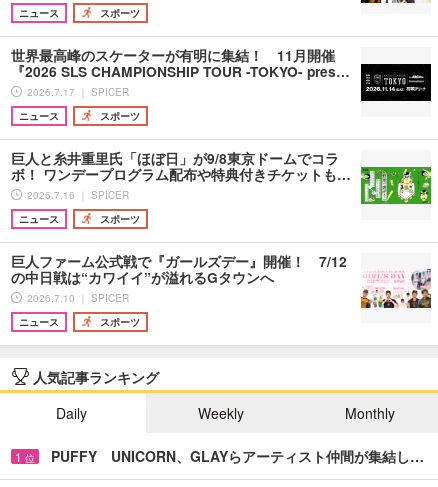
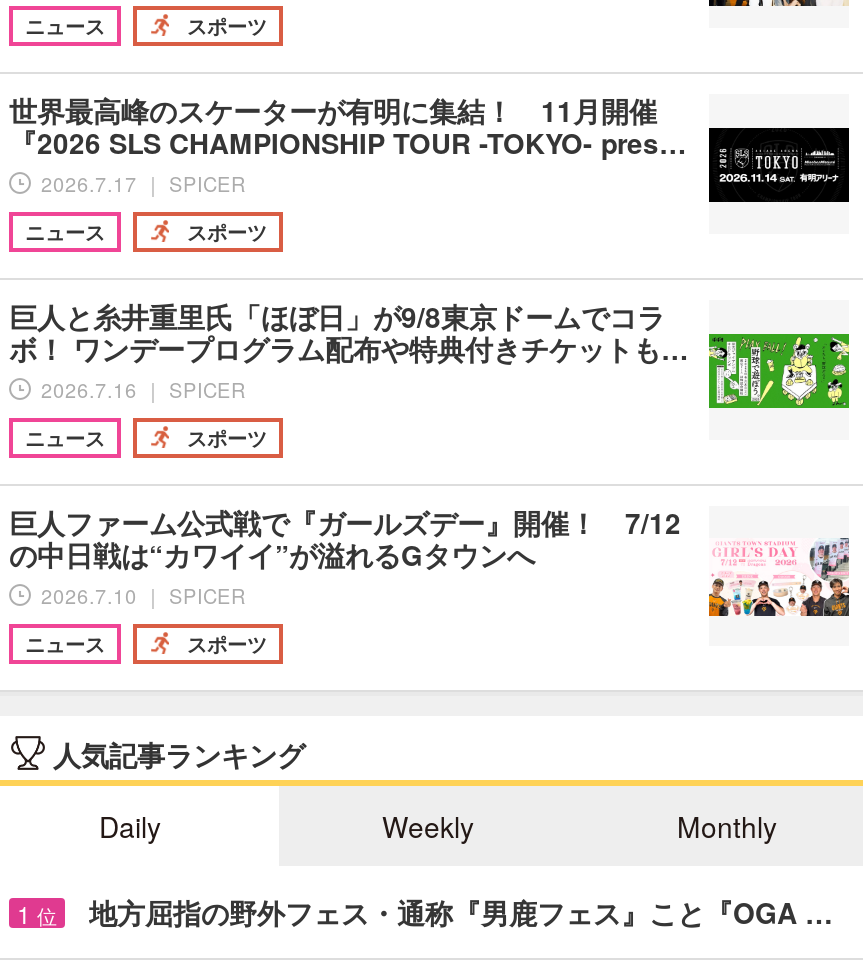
- PUFFY UNICORN、GLAYらアーティスト仲間が集結し…
+ 地方屈指の野外フェス・通称『男鹿フェス』こと『OGA …
